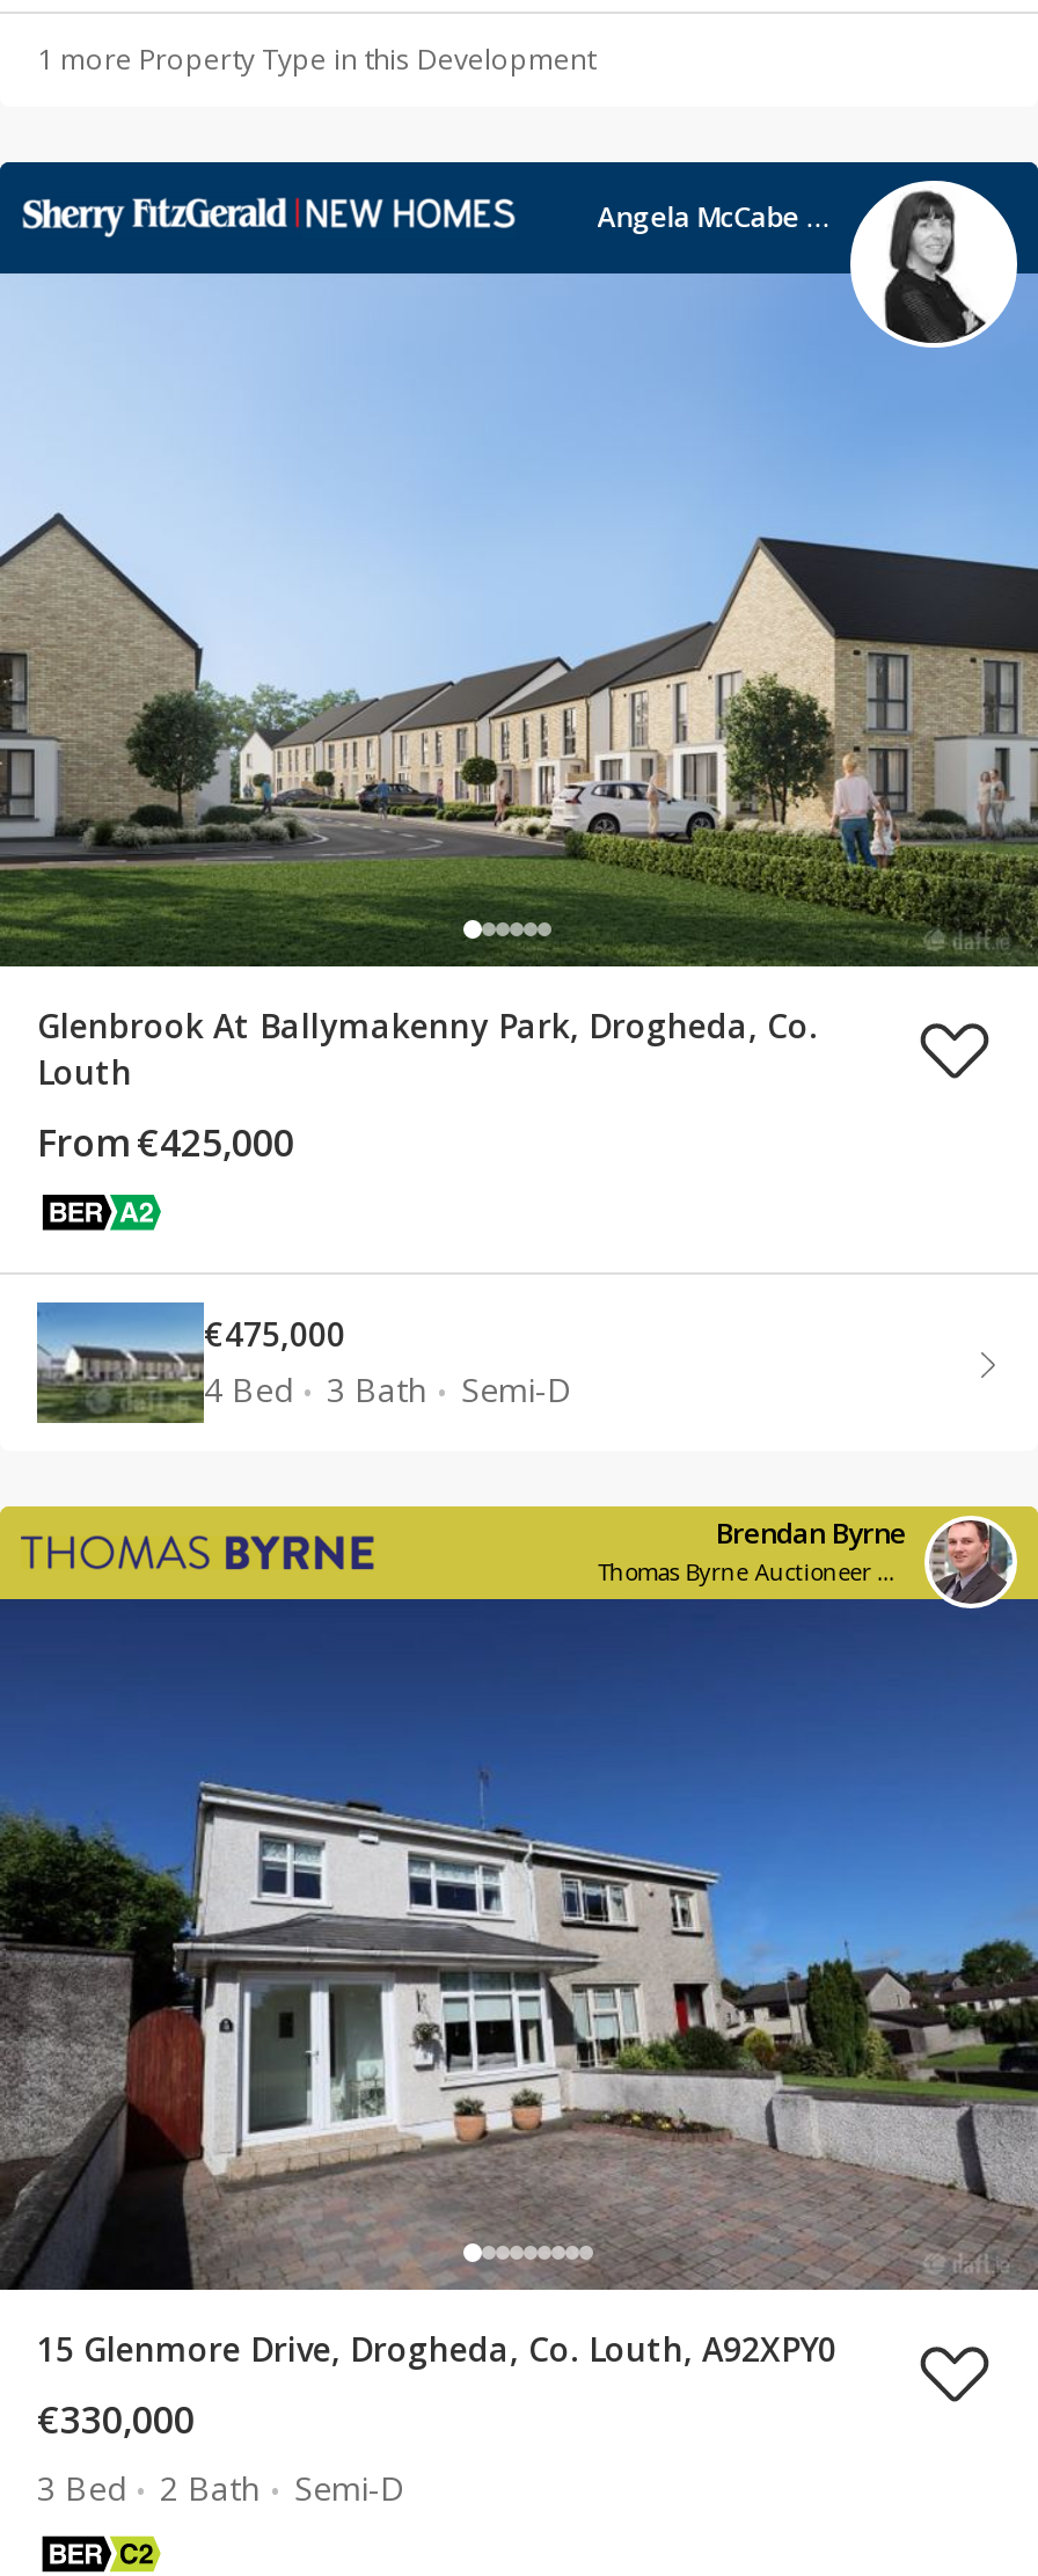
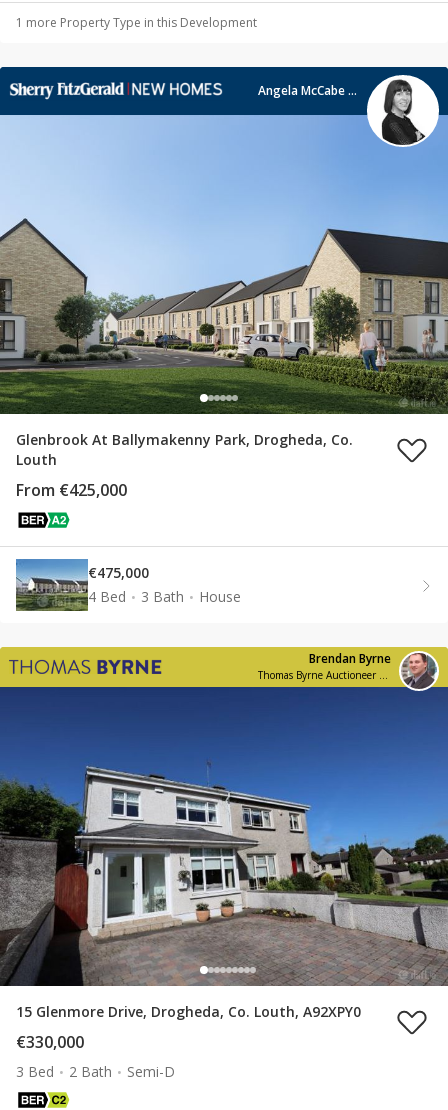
- Semi-D
+ House
